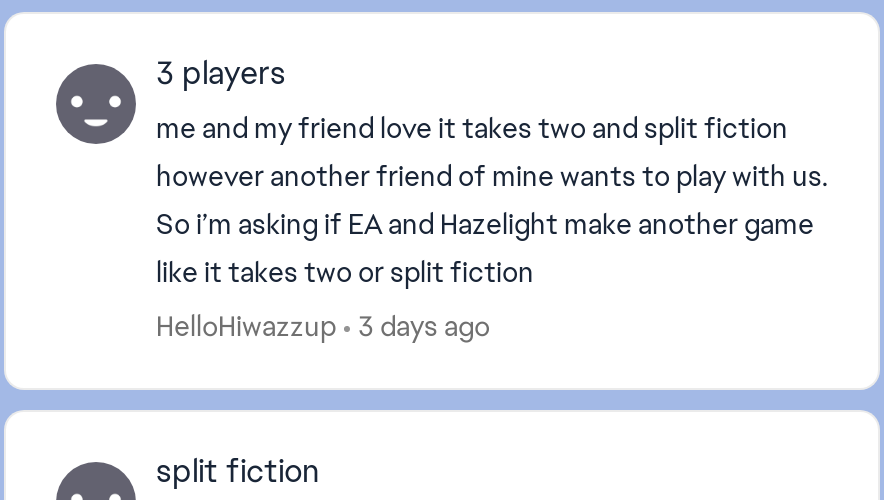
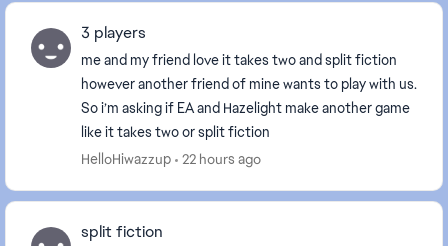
- HelloHiwazzup 3 days ago
+ HelloHiwazzup 22 hours ago
